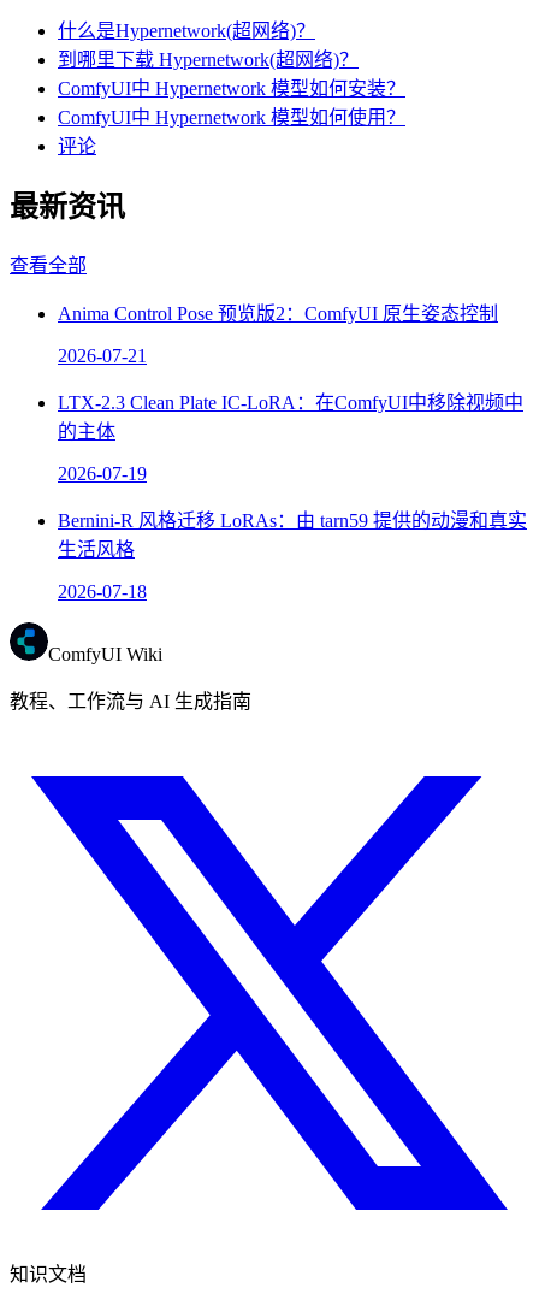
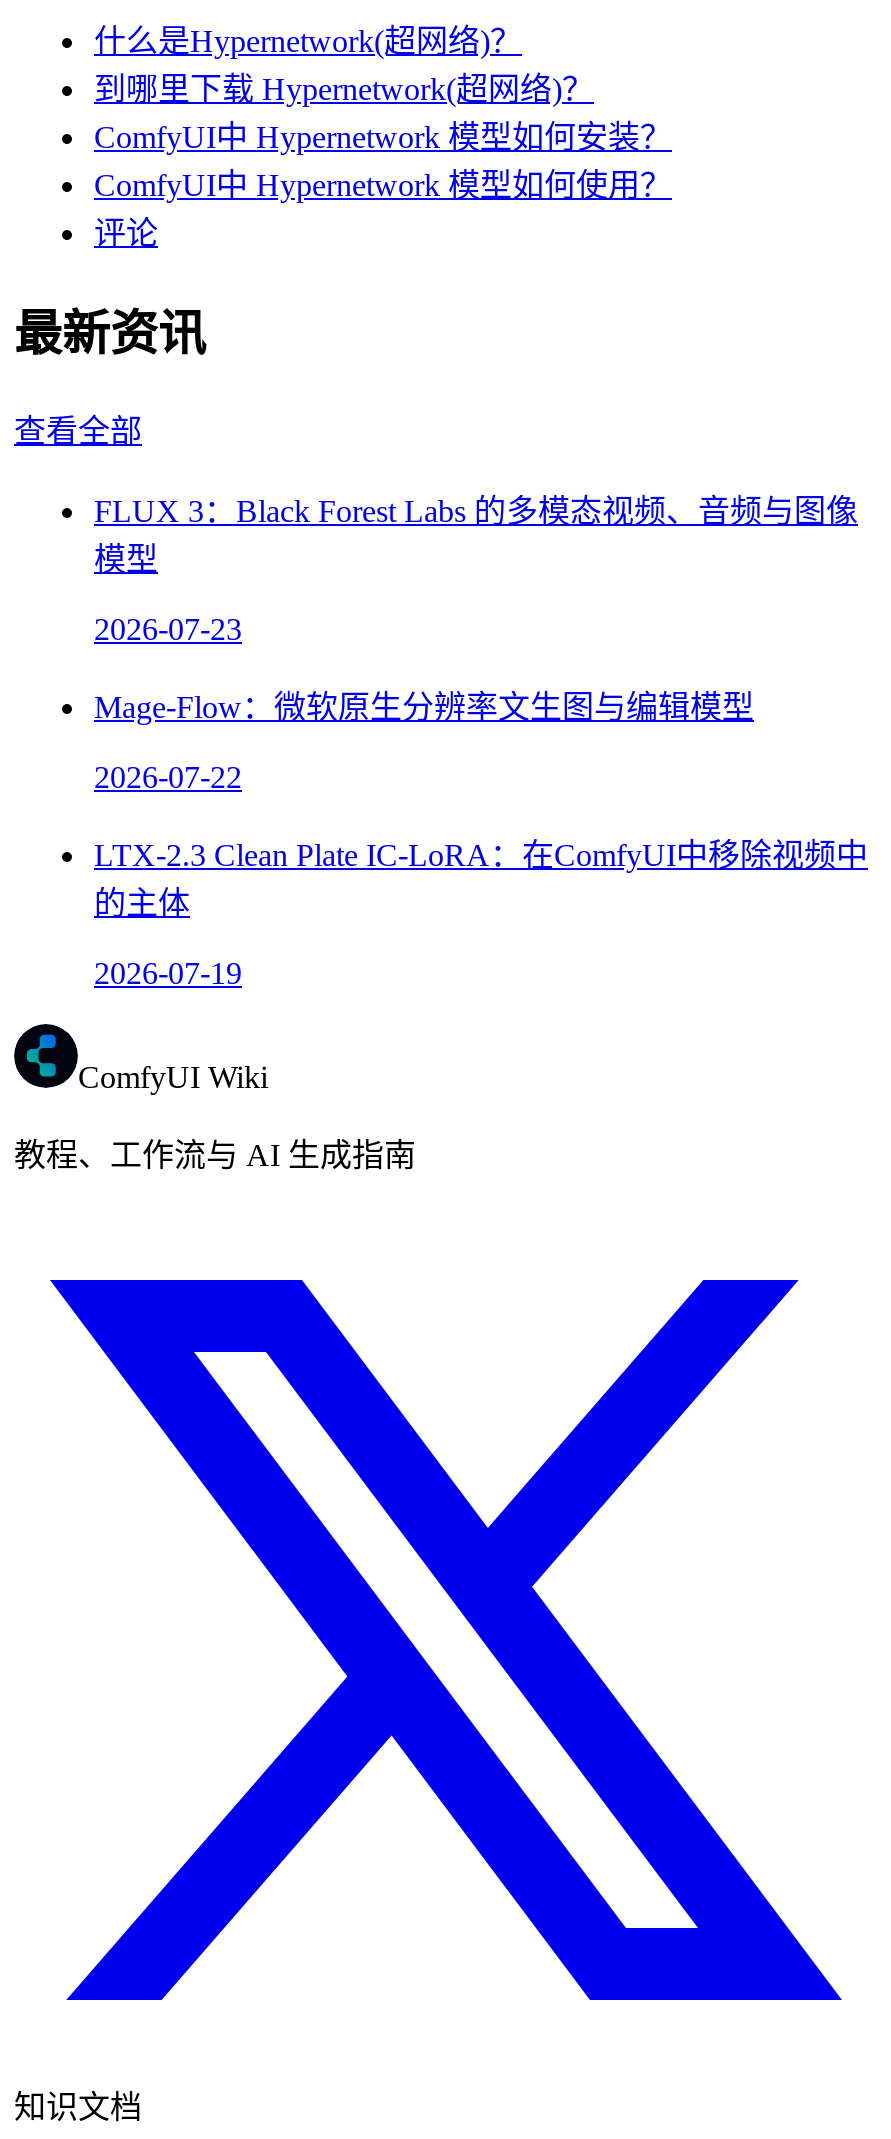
- Anima Control Pose 预览版2：ComfyUI 原生姿态控制
- 2026-07-21
+ FLUX 3：Black Forest Labs 的多模态视频、音频与图像
+ 模型
+ 2026-07-23
+ Mage-Flow：微软原生分辨率文生图与编辑模型
+ 2026-07-22

moved down: LTX-2.3 Clean Plate IC-LoRA：在ComfyUI中移除视频中 | 的主体 | 2026-07-19

- Bernini-R 风格迁移 LoRAs：由 tarn59 提供的动漫和真实
- 生活风格
- 2026-07-18
